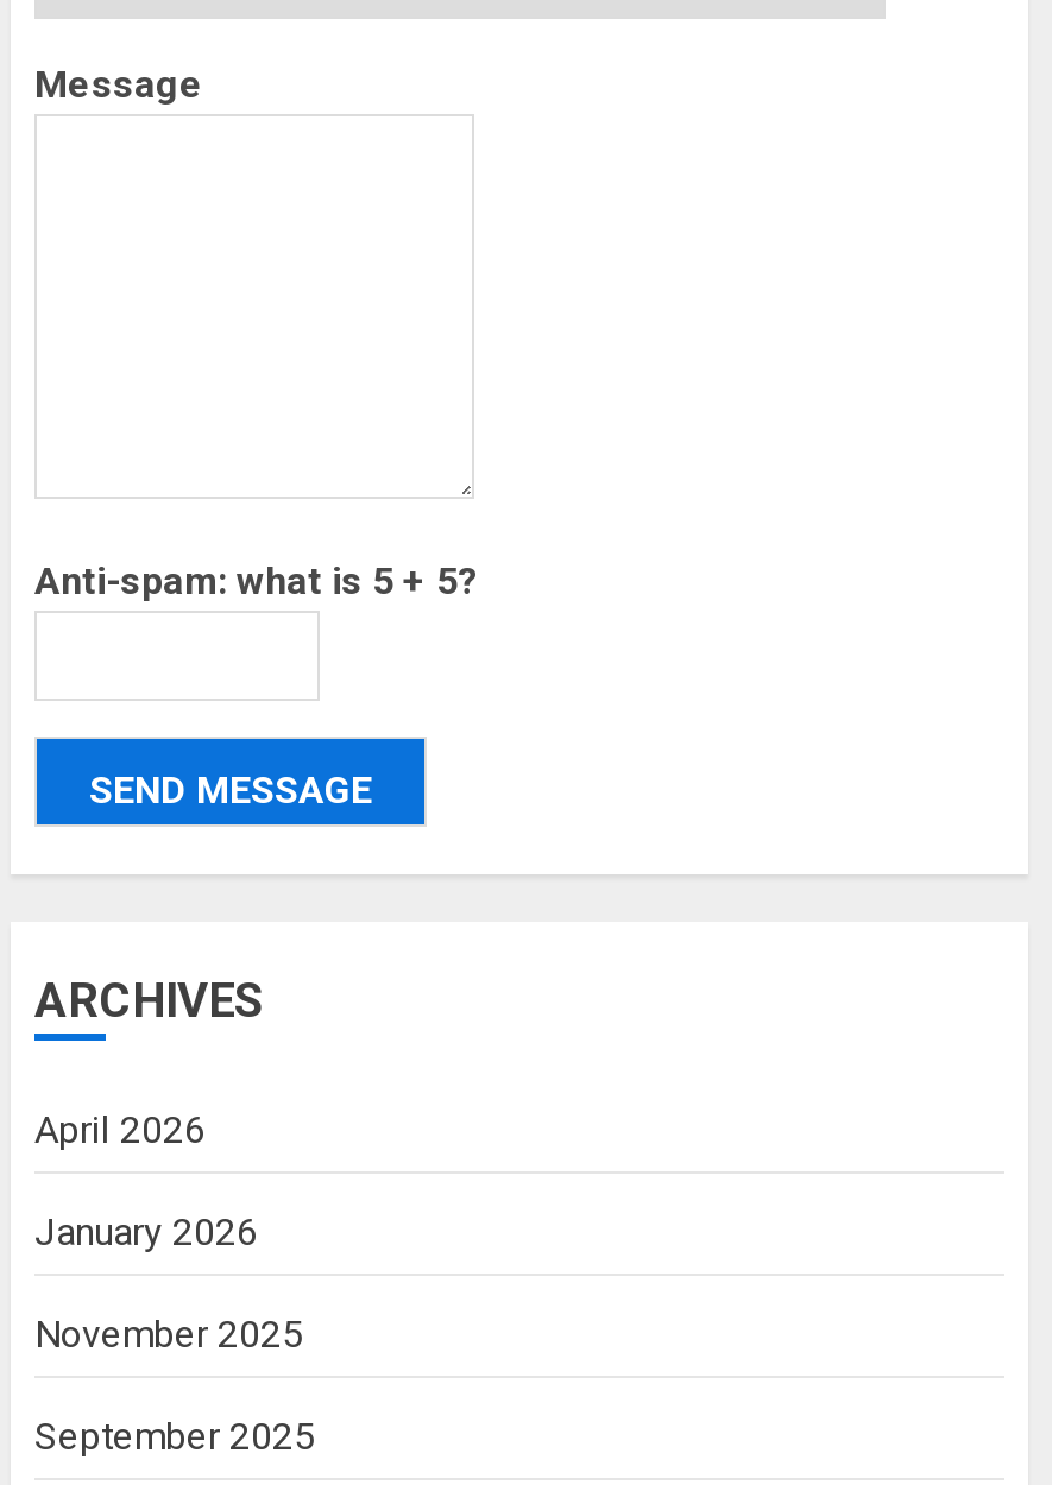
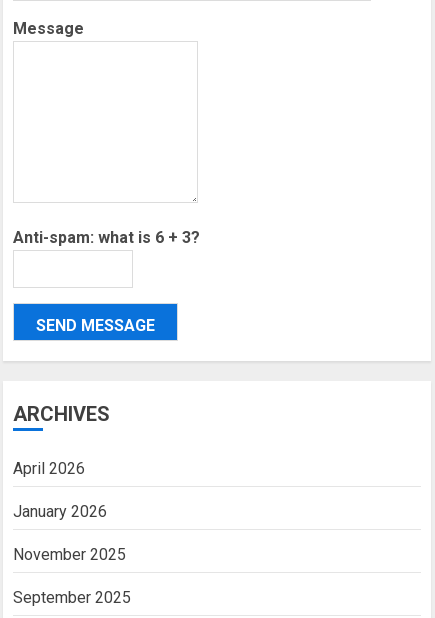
- Anti-spam: what is 5 + 5?
+ Anti-spam: what is 6 + 3?
